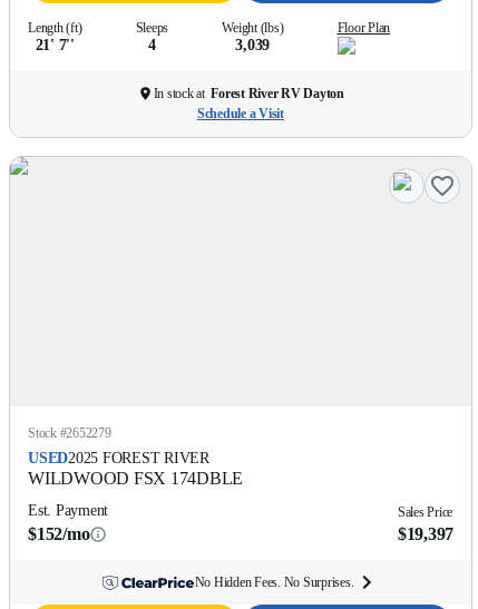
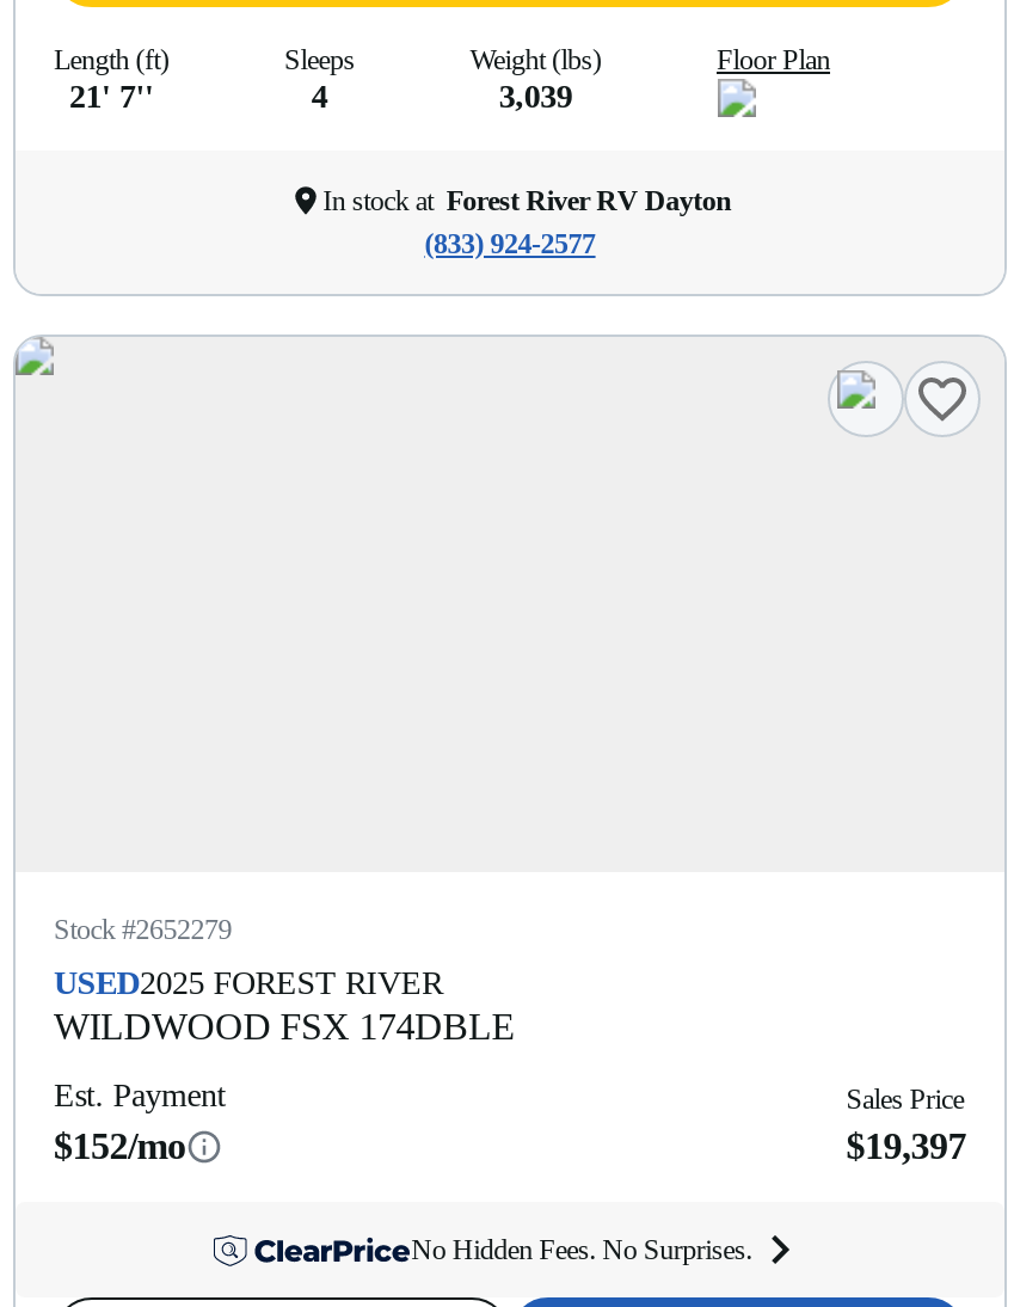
- Schedule a Visit
+ (833) 924-2577
